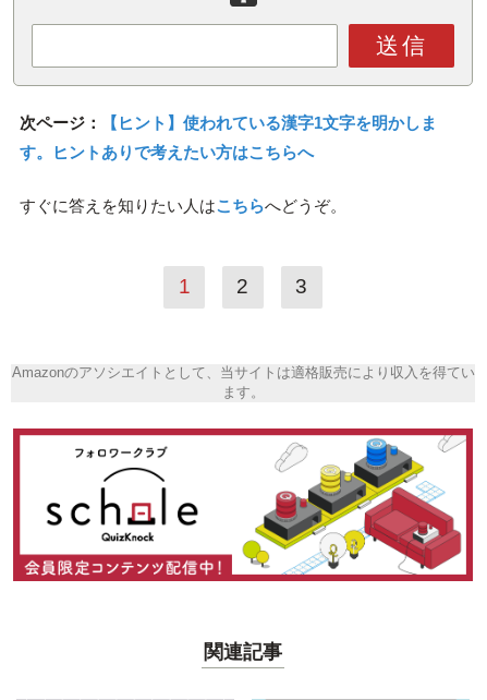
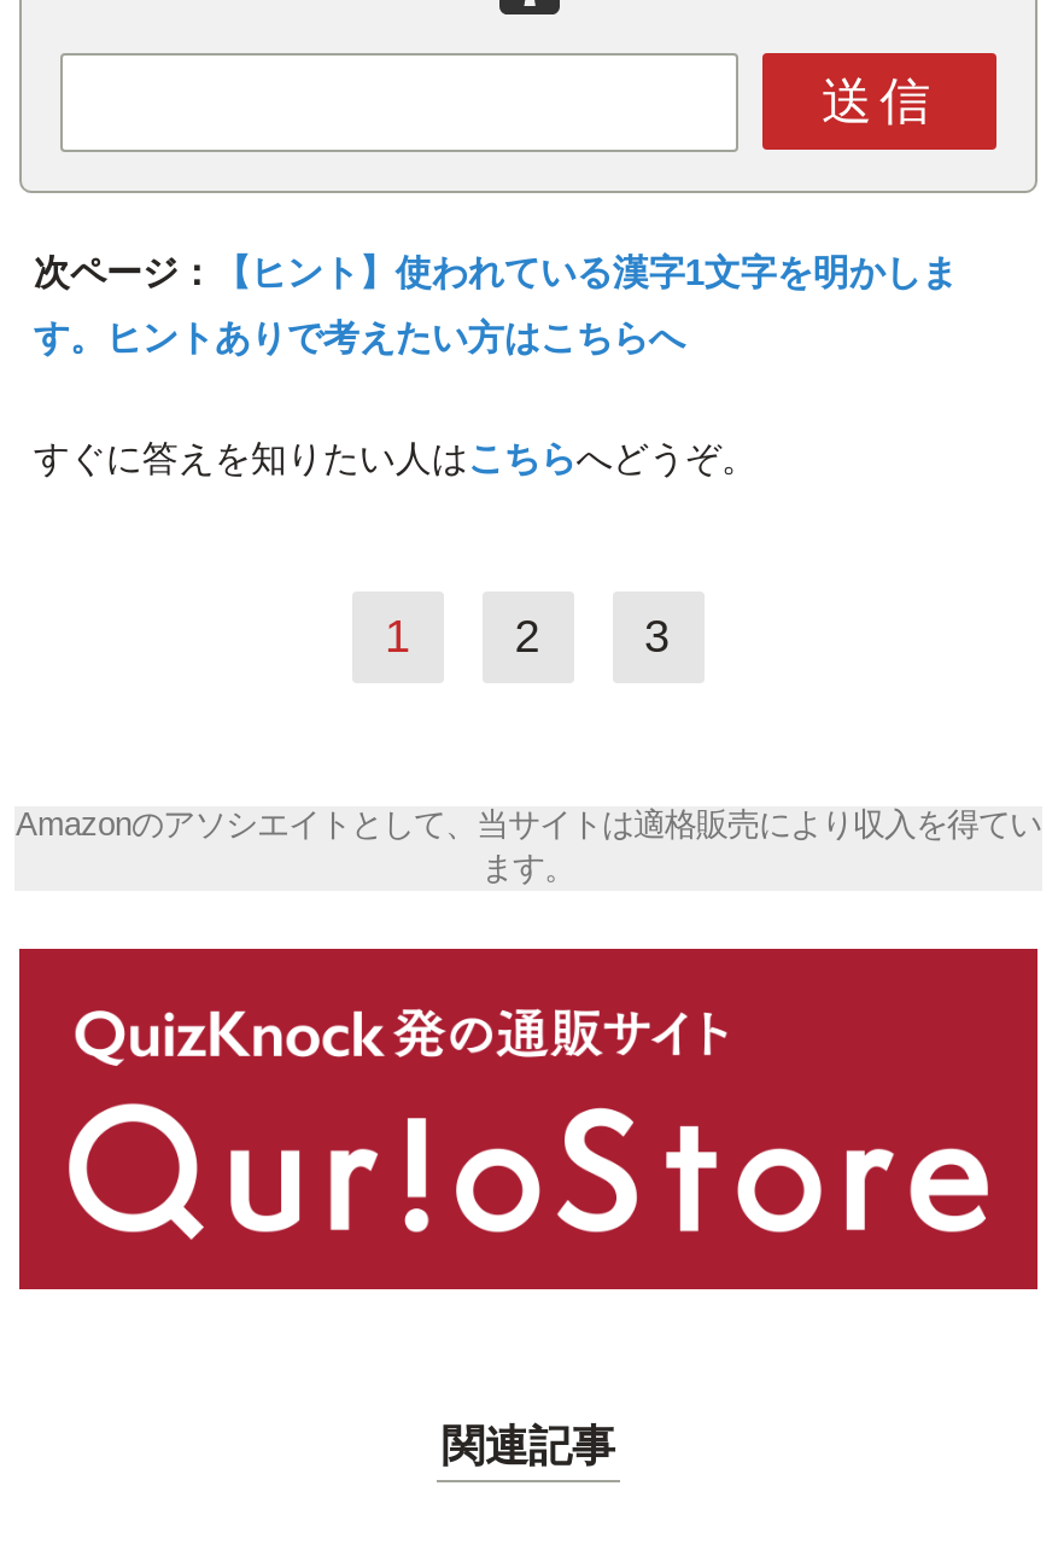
- [image]
+ [image]
